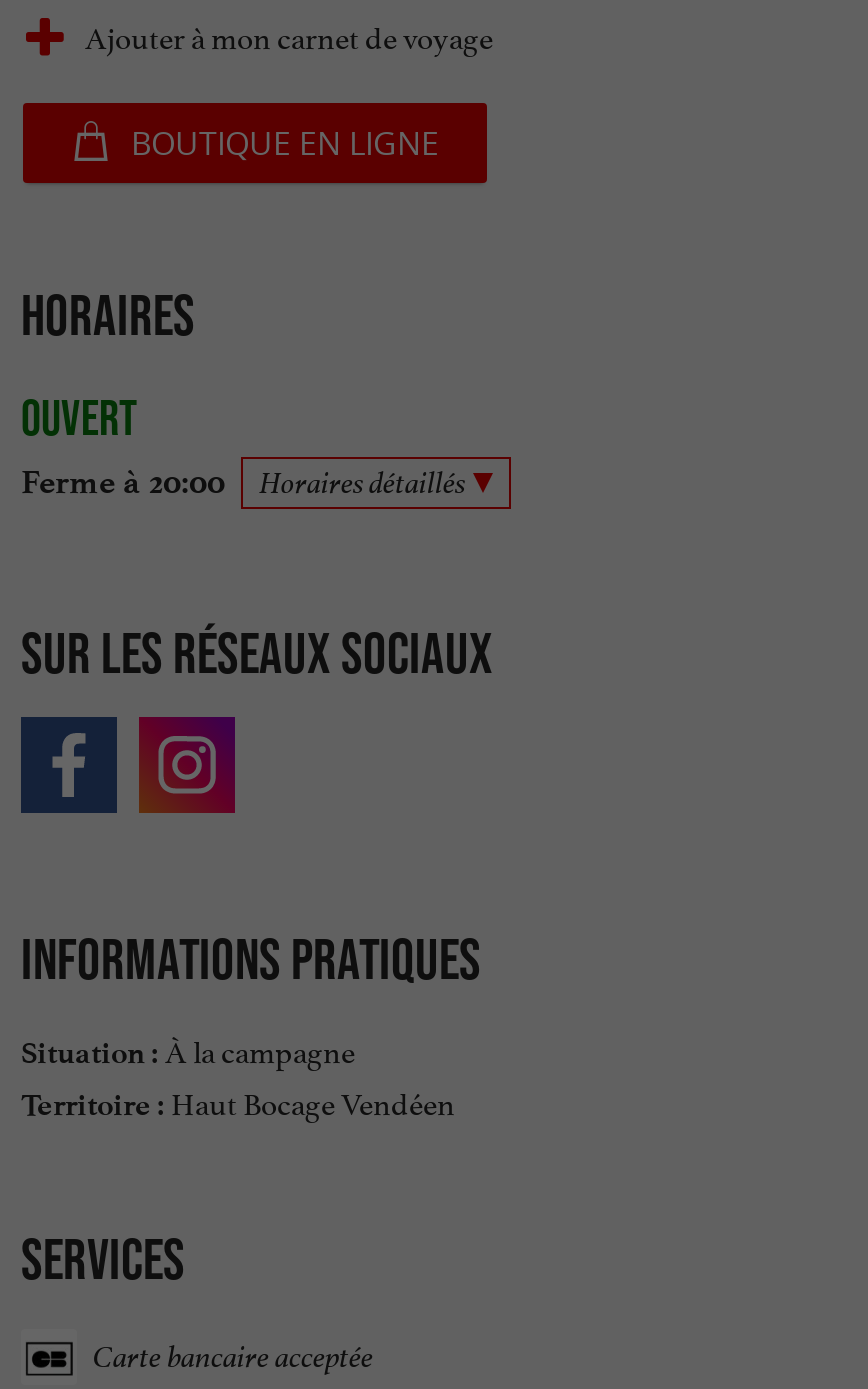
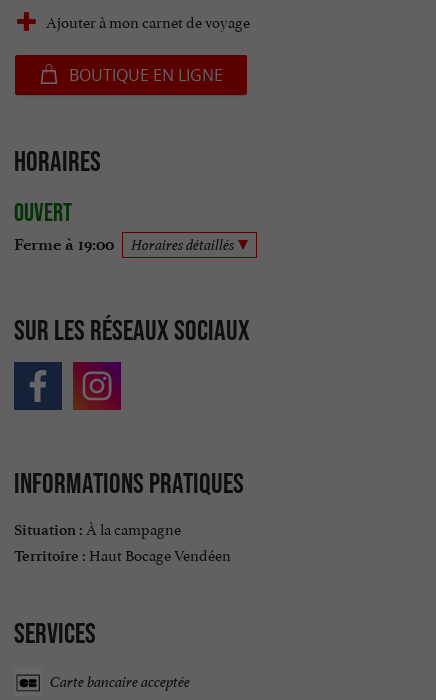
- Ferme à 20:00 Horaires détaillés
+ Ferme à 19:00 Horaires détaillés
